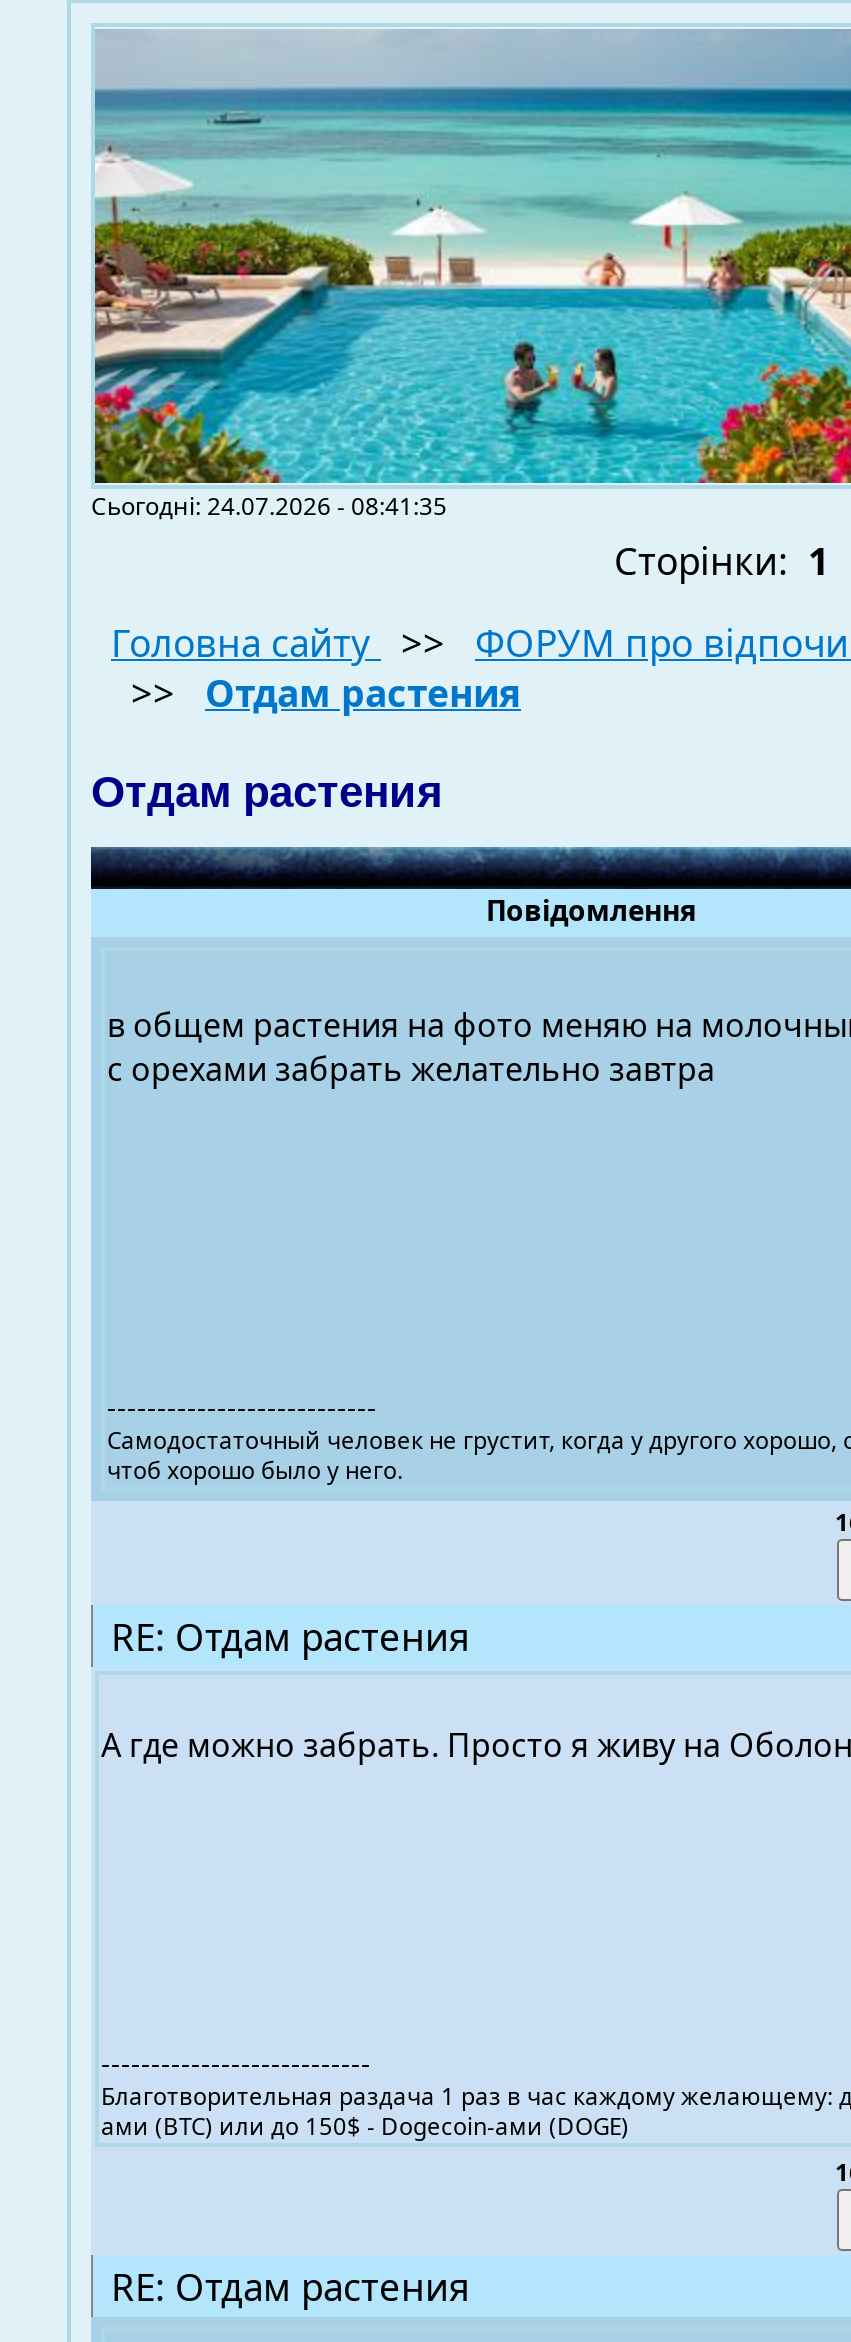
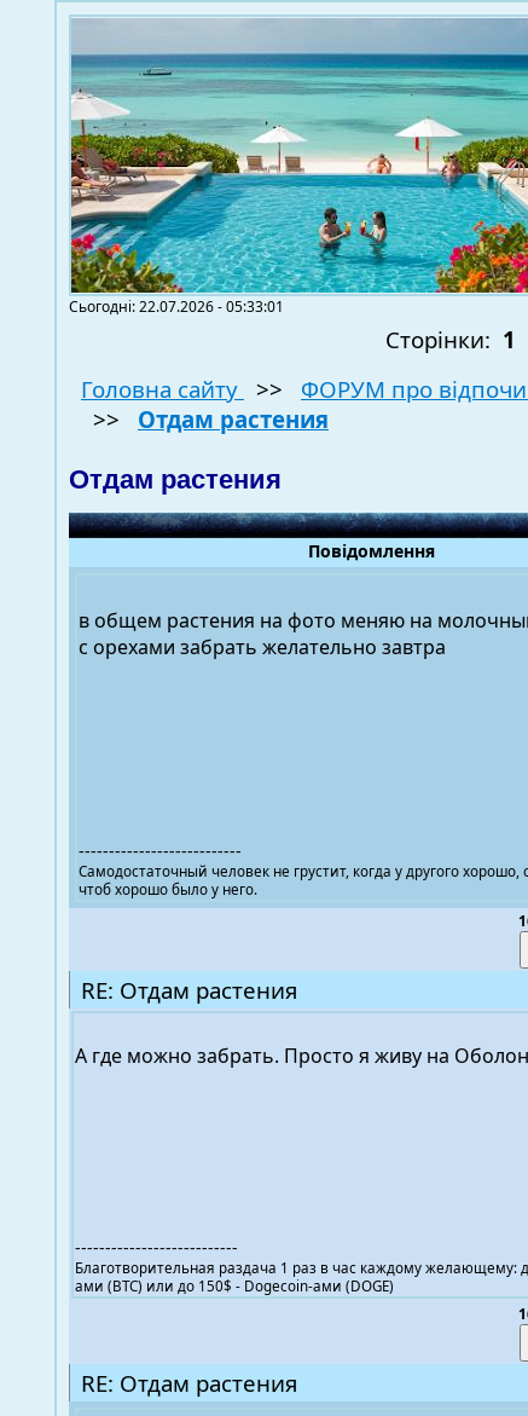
- Сьогодні: 24.07.2026 - 08:41:35
+ Сьогодні: 22.07.2026 - 05:33:01
